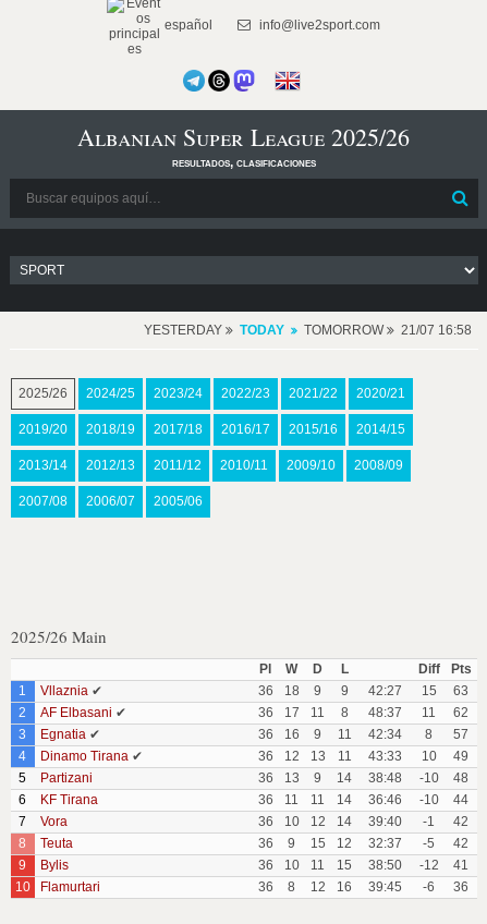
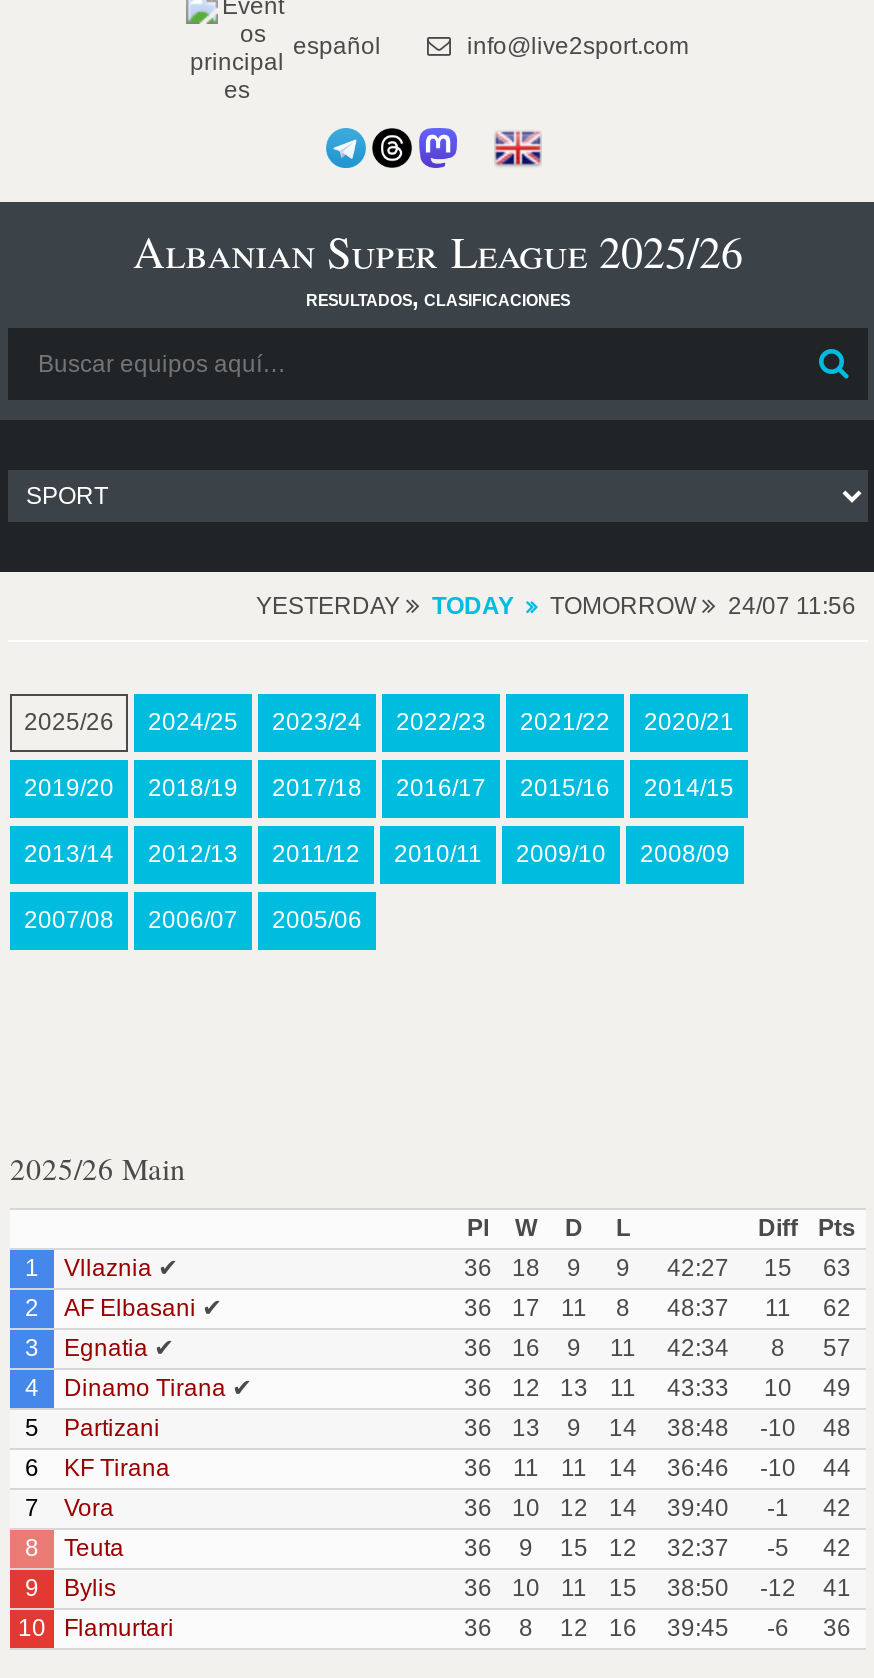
- YESTERDAY TODAY TOMORROW 21/07 16:58
+ YESTERDAY TODAY TOMORROW 24/07 11:56
